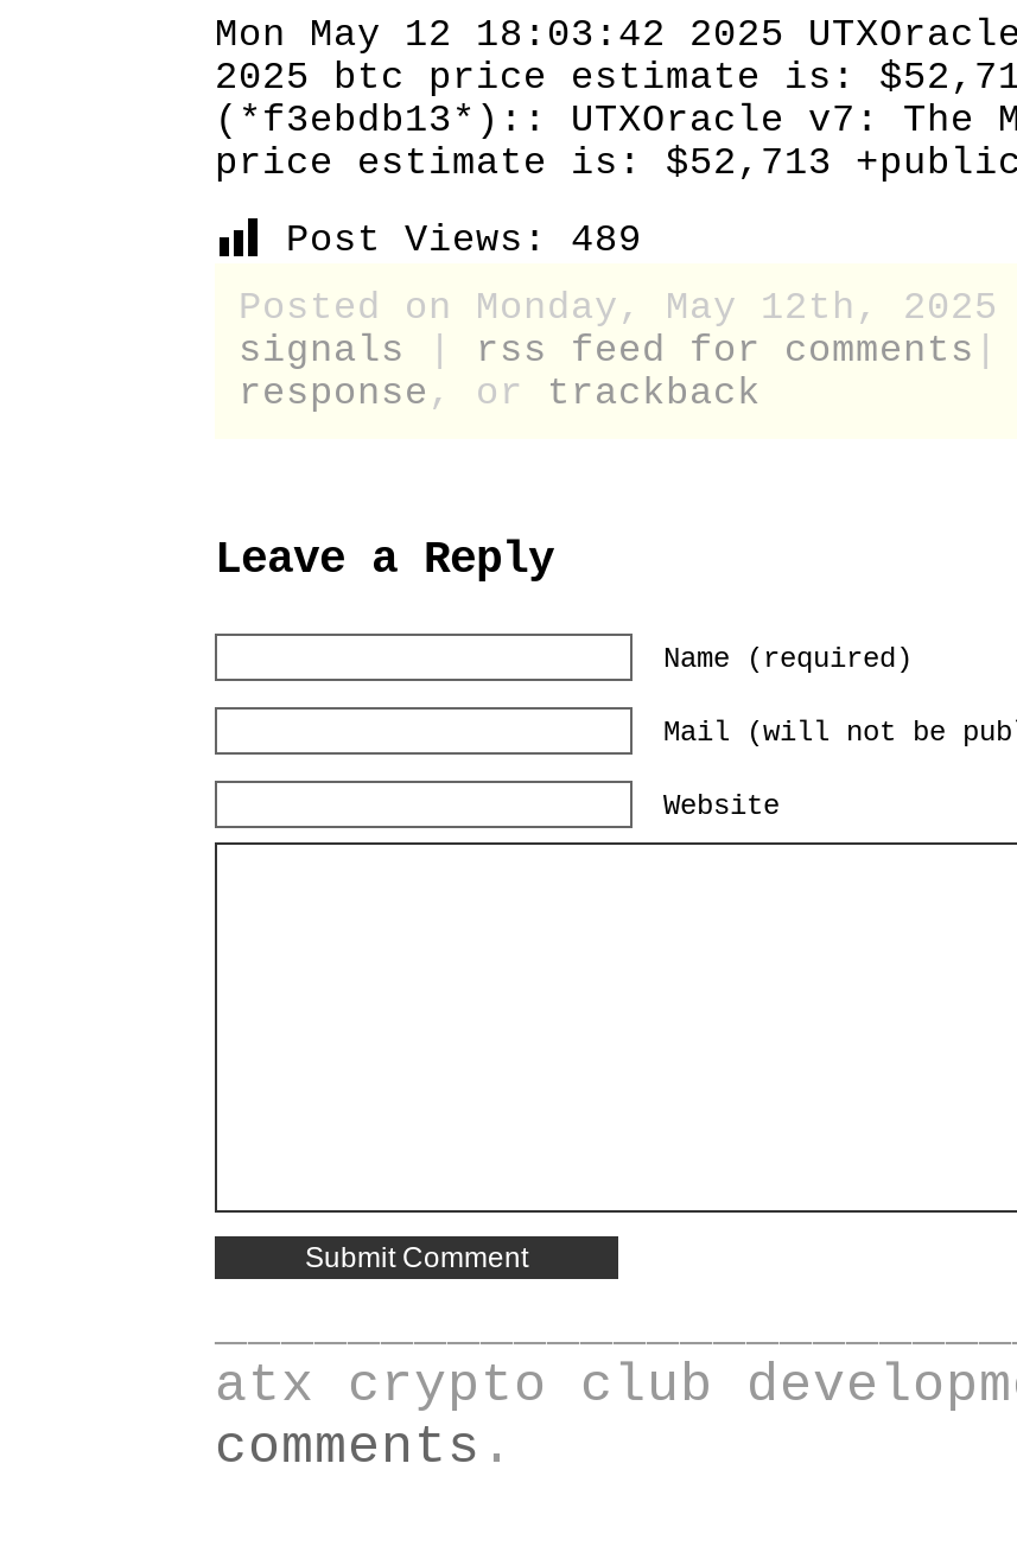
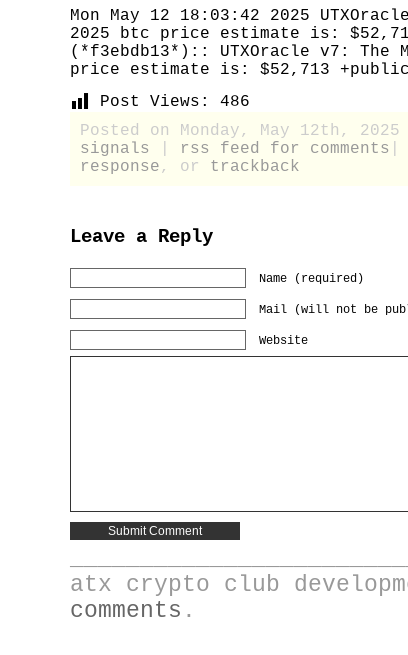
- Post Views: 489
+ Post Views: 486
